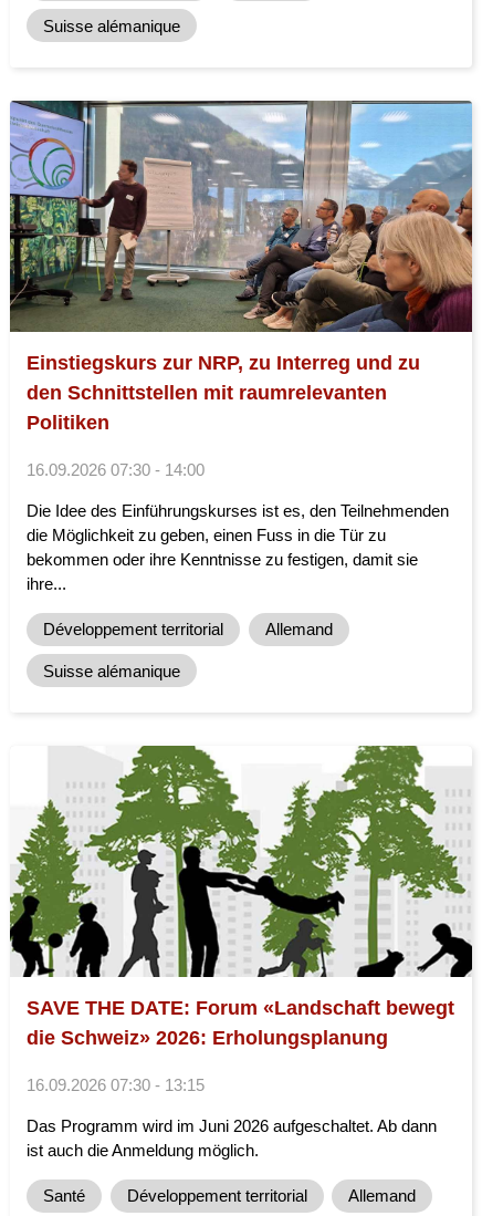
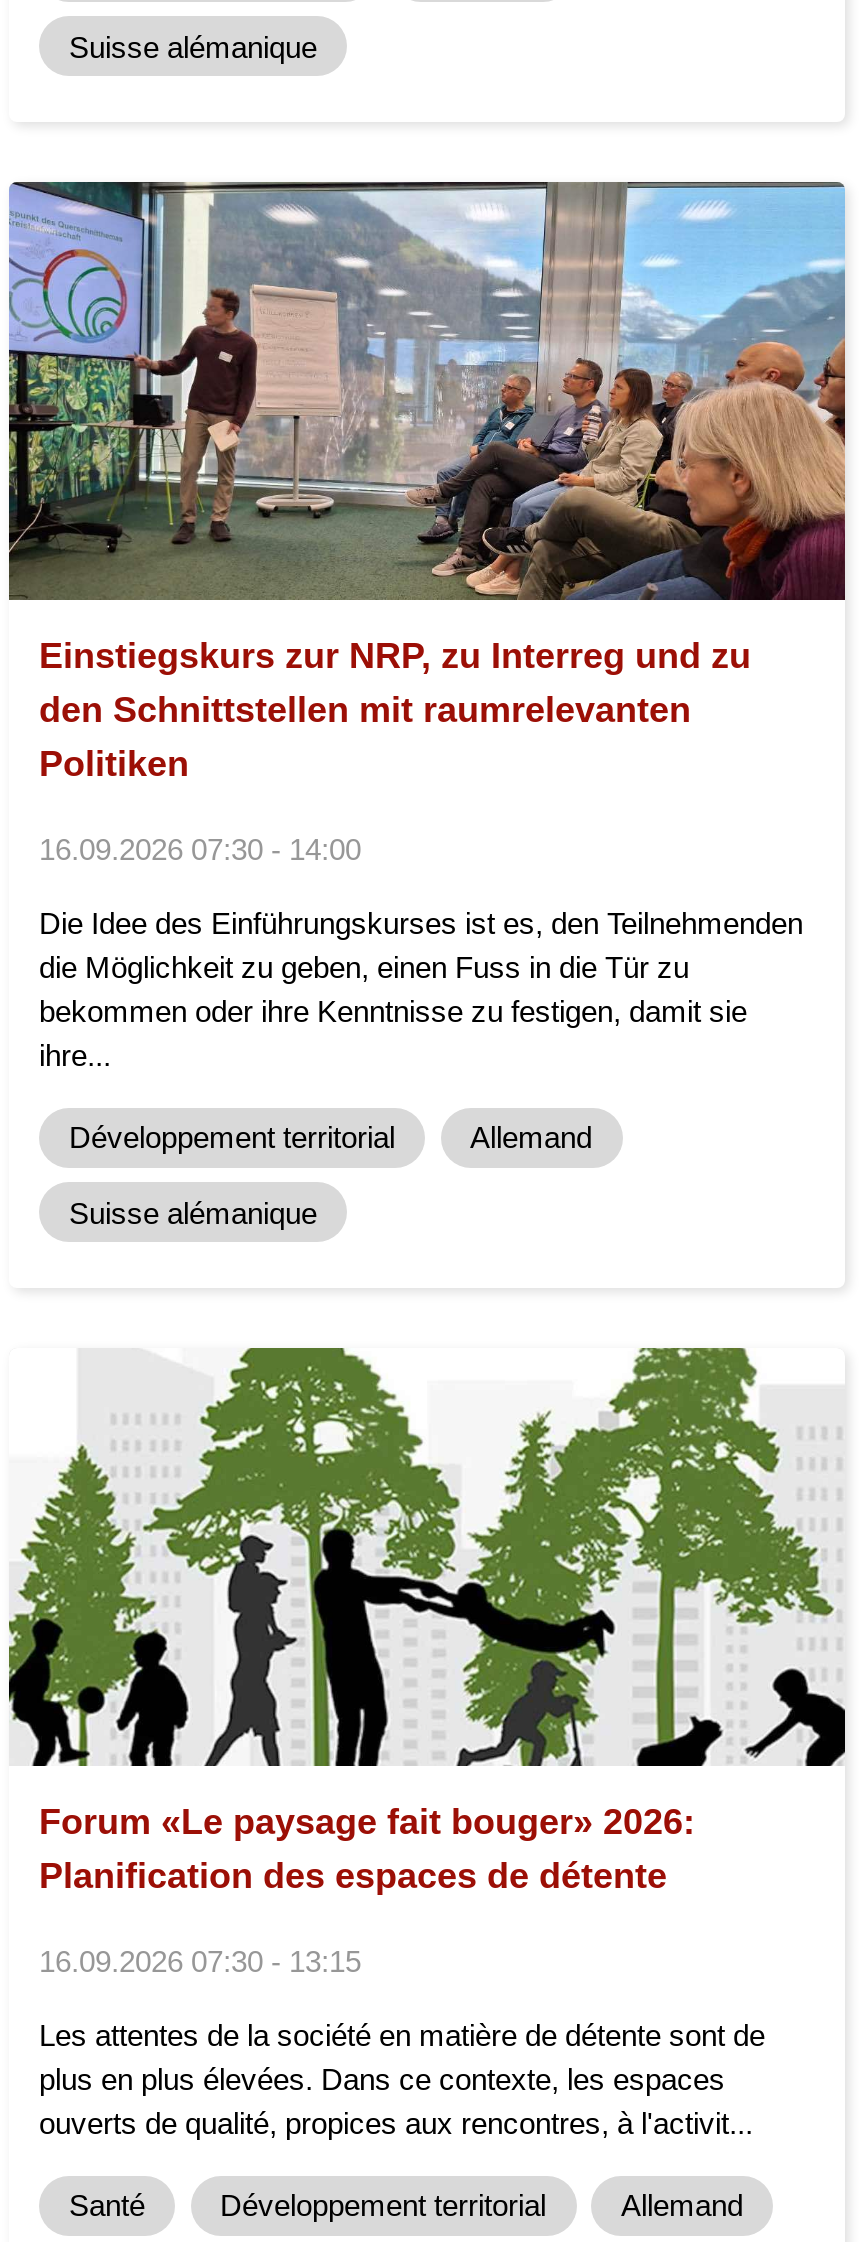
- SAVE THE DATE: Forum «Landschaft bewegt
- die Schweiz» 2026: Erholungsplanung
+ Forum «Le paysage fait bouger» 2026:
+ Planification des espaces de détente

- Das Programm wird im Juni 2026 aufgeschaltet. Ab dann
- ist auch die Anmeldung möglich.
+ Les attentes de la société en matière de détente sont de
+ plus en plus élevées. Dans ce contexte, les espaces
+ ouverts de qualité, propices aux rencontres, à l'activit...
